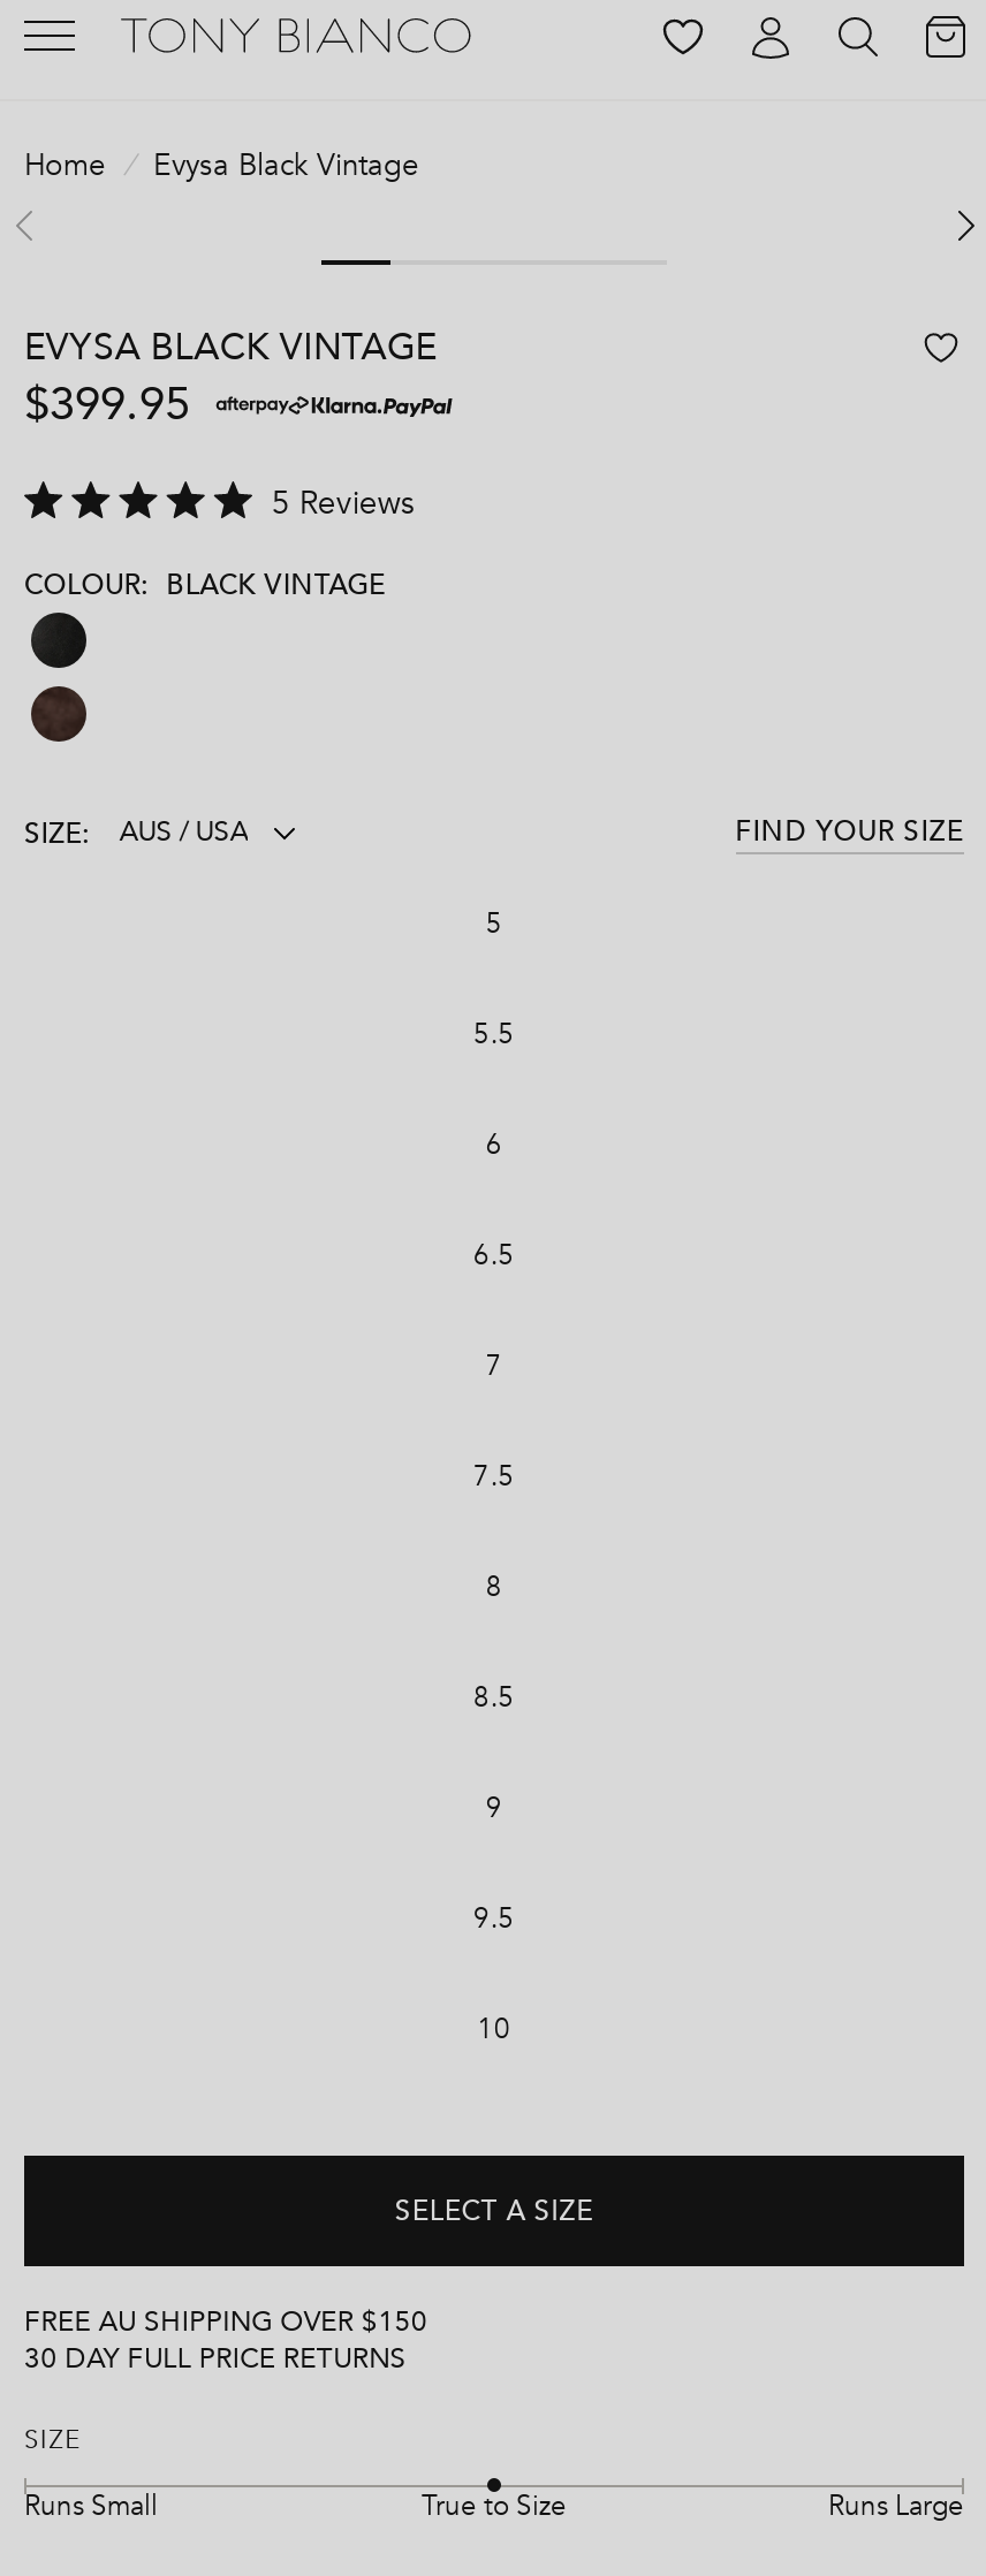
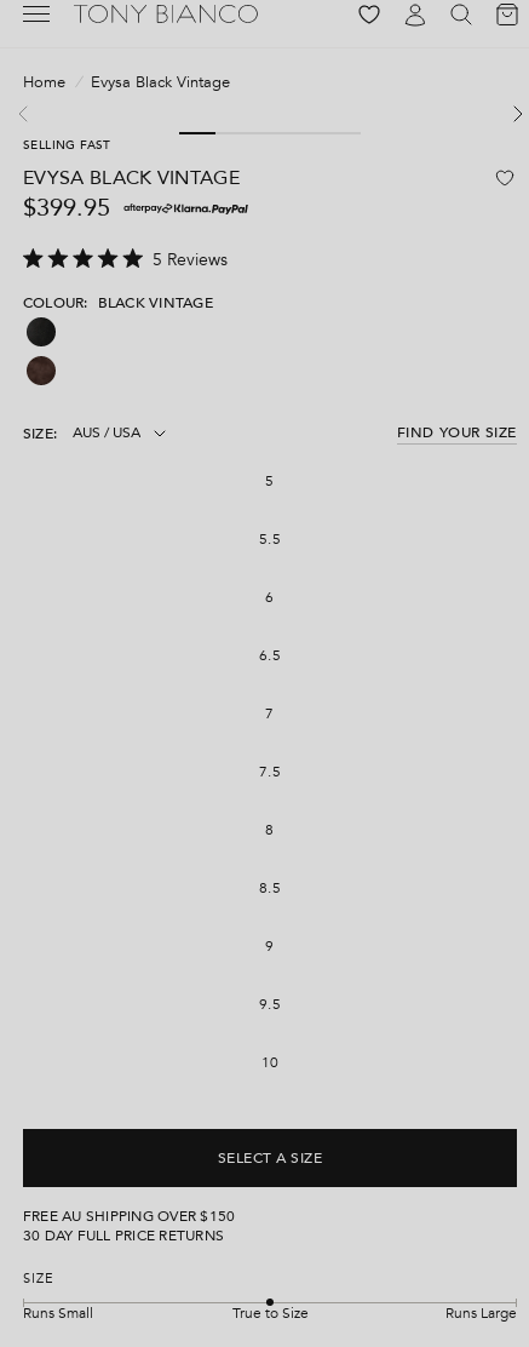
+ SELLING FAST
